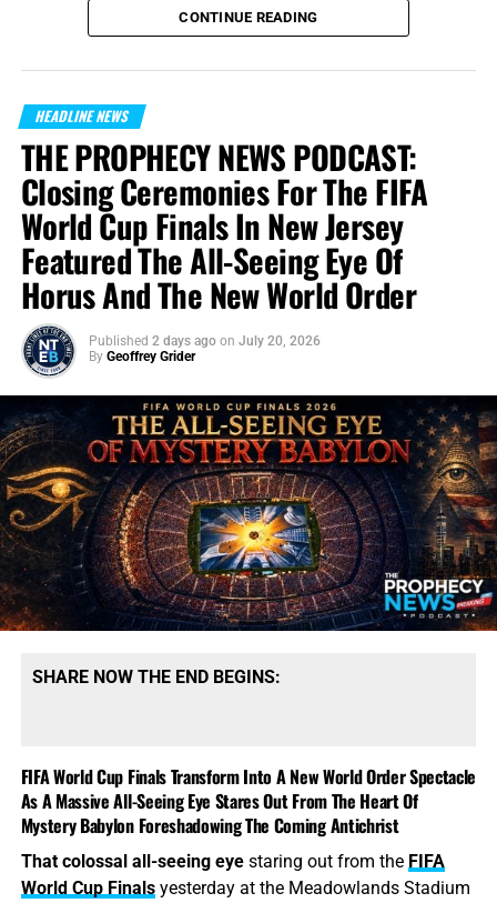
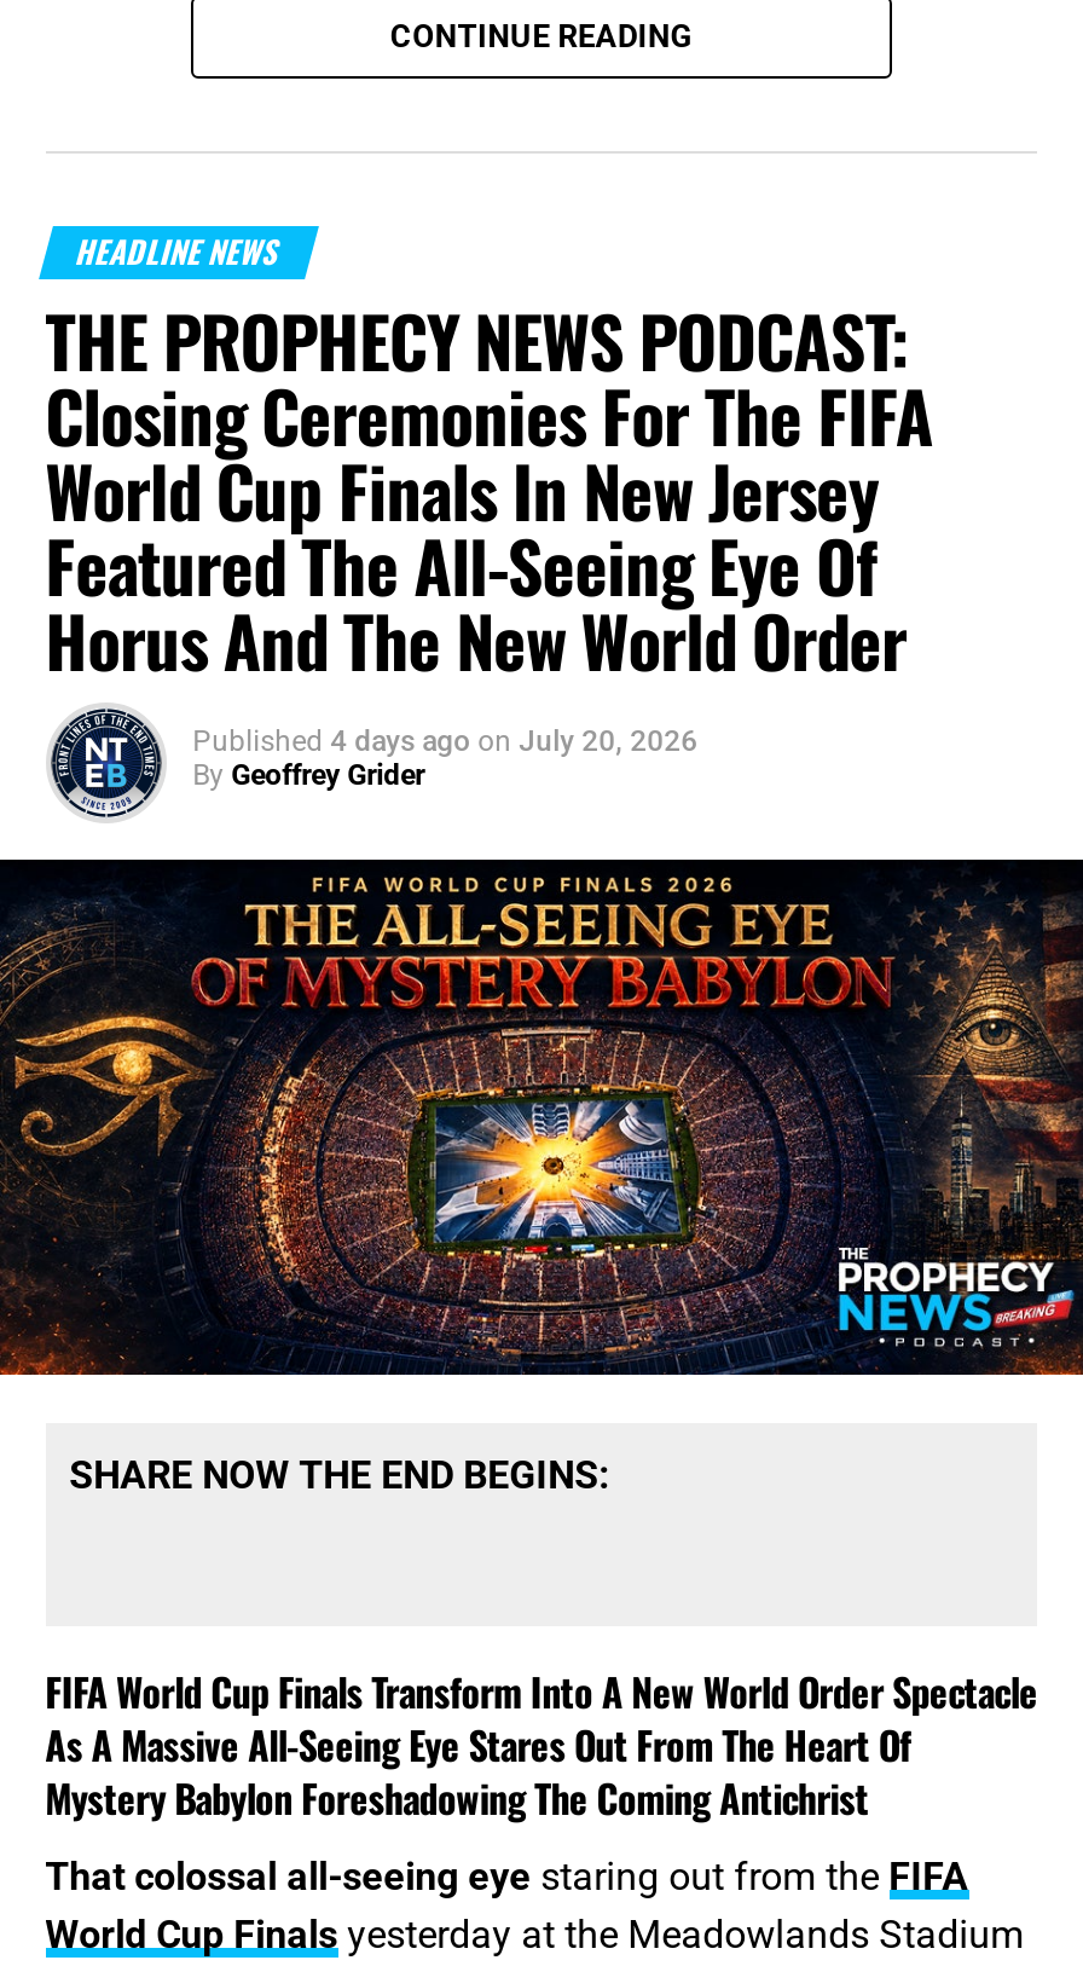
- Published 2 days ago on July 20, 2026
+ Published 4 days ago on July 20, 2026
